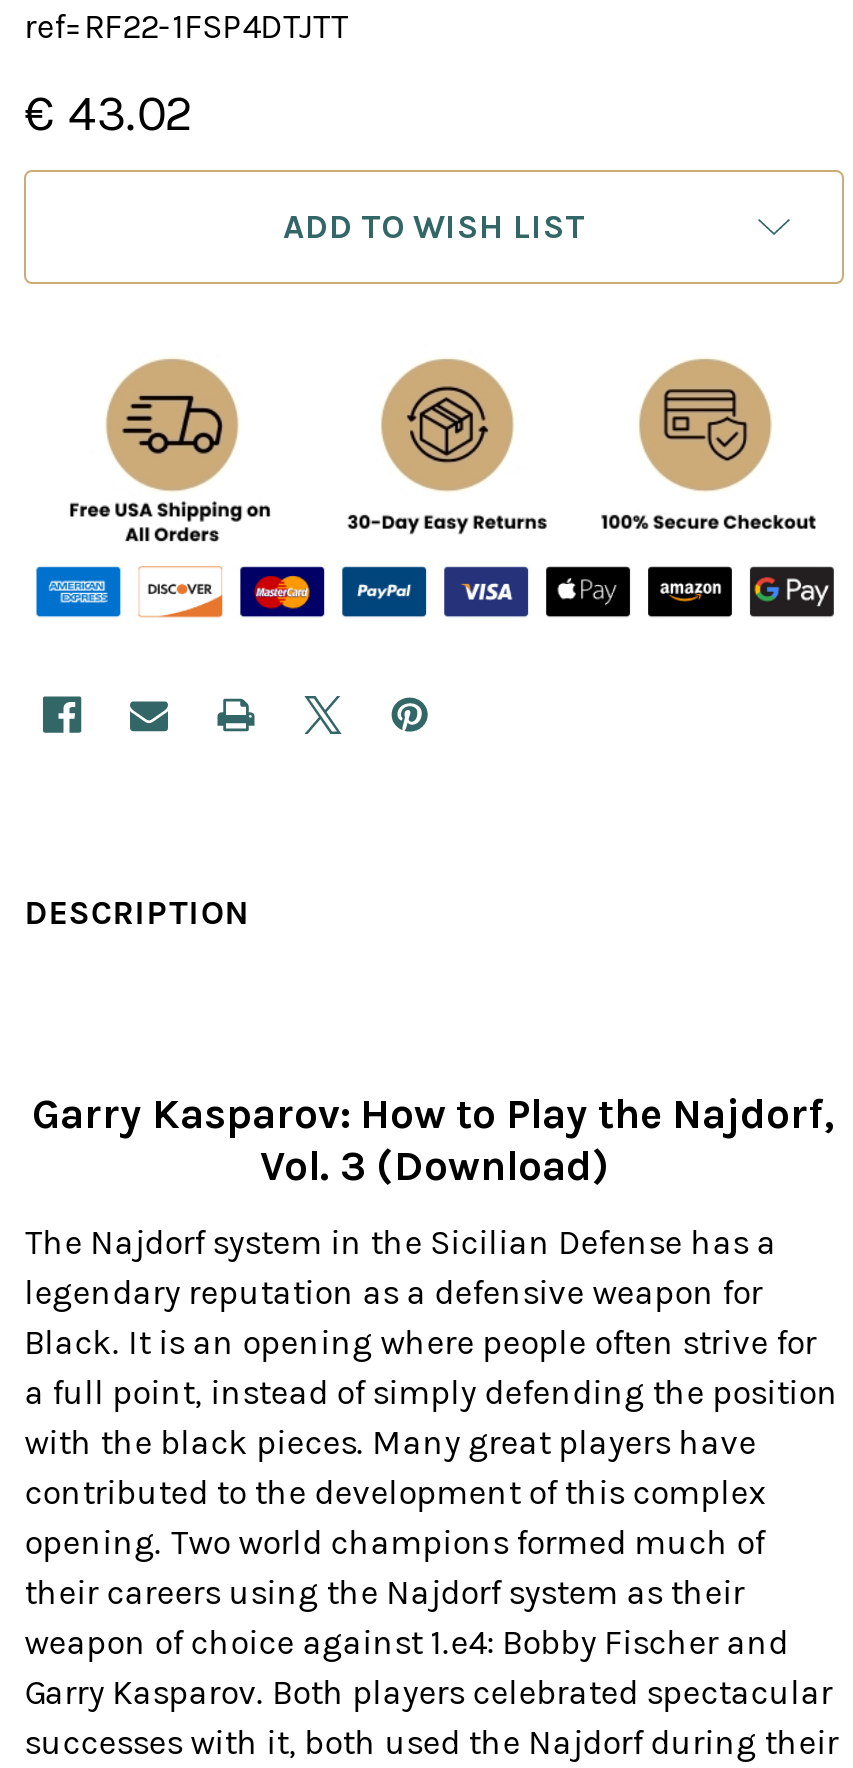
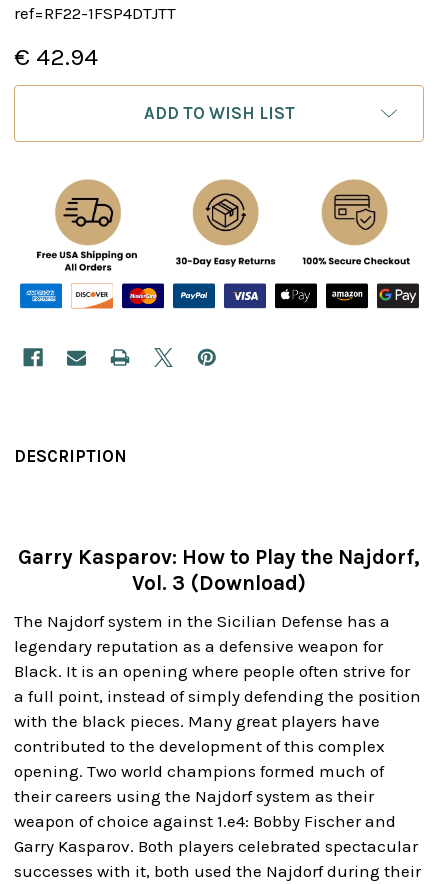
- € 43.02
+ € 42.94
